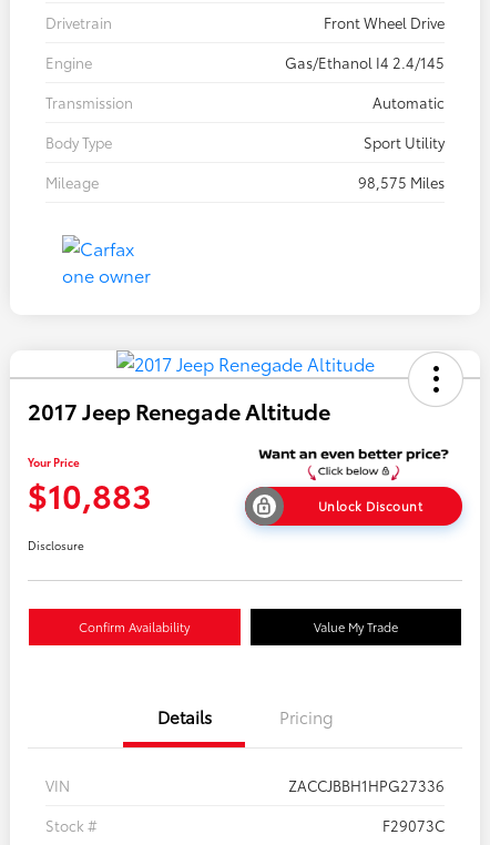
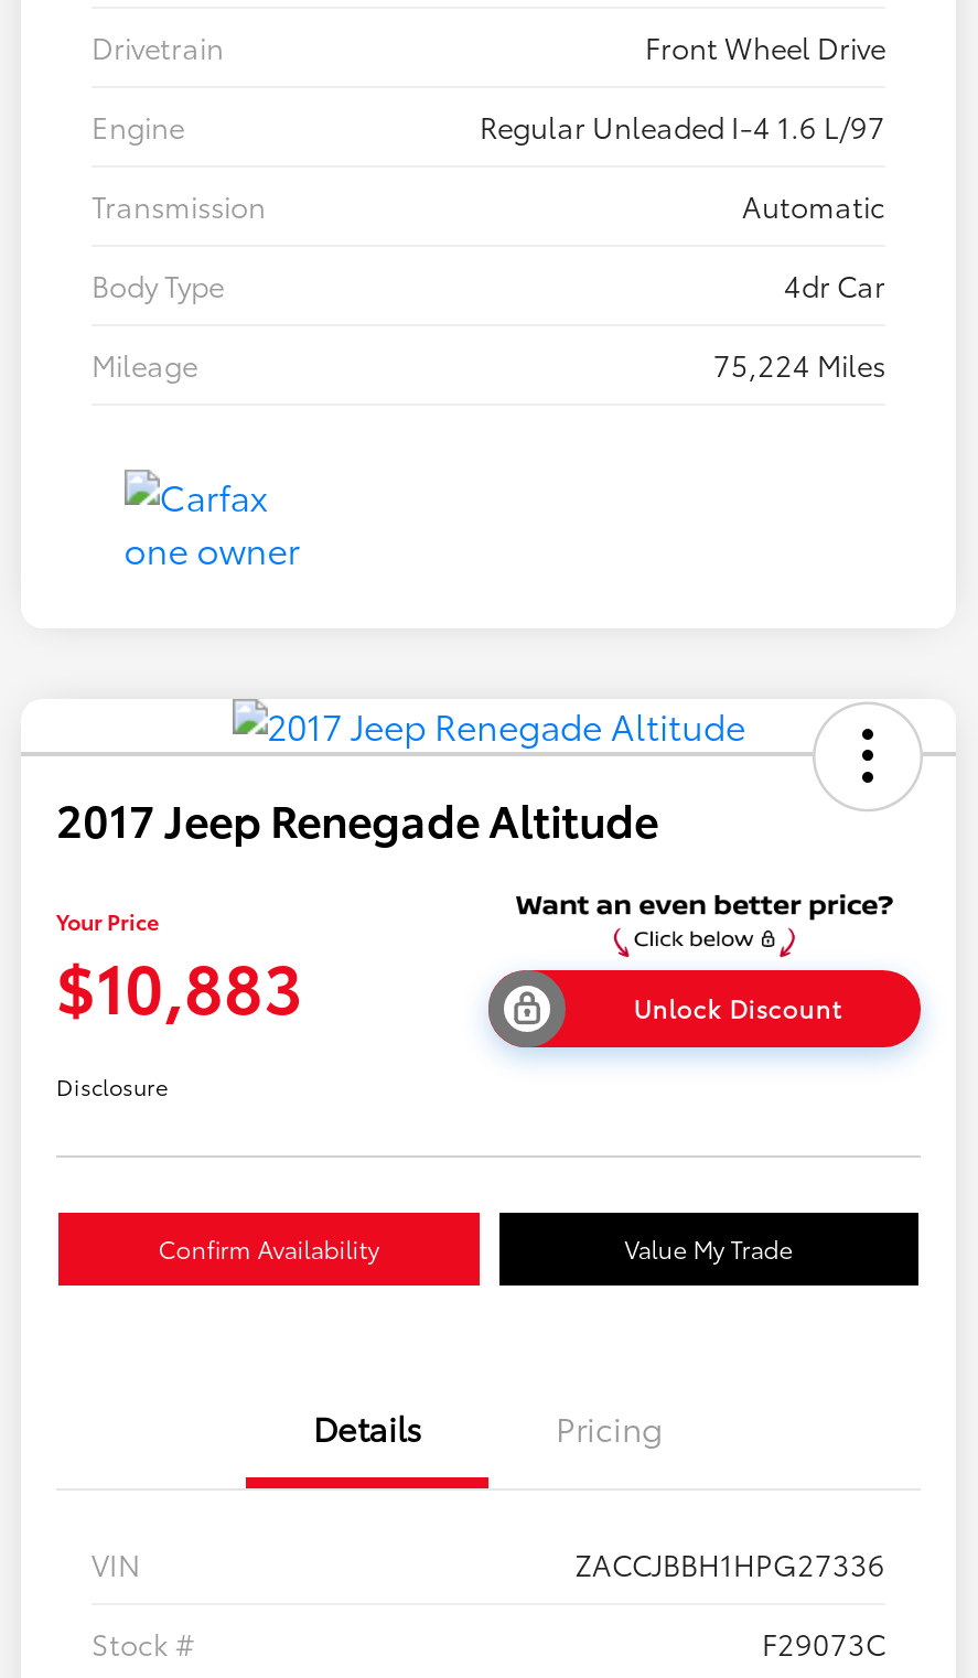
- Gas/Ethanol I4 2.4/145
+ Regular Unleaded I-4 1.6 L/97

- Sport Utility
+ 4dr Car

- 98,575 Miles
+ 75,224 Miles
